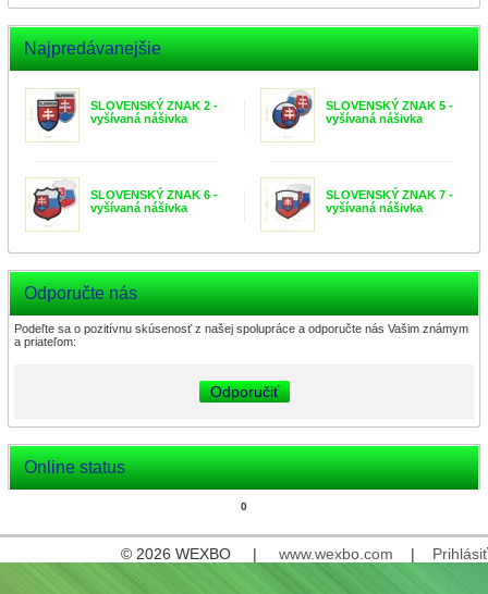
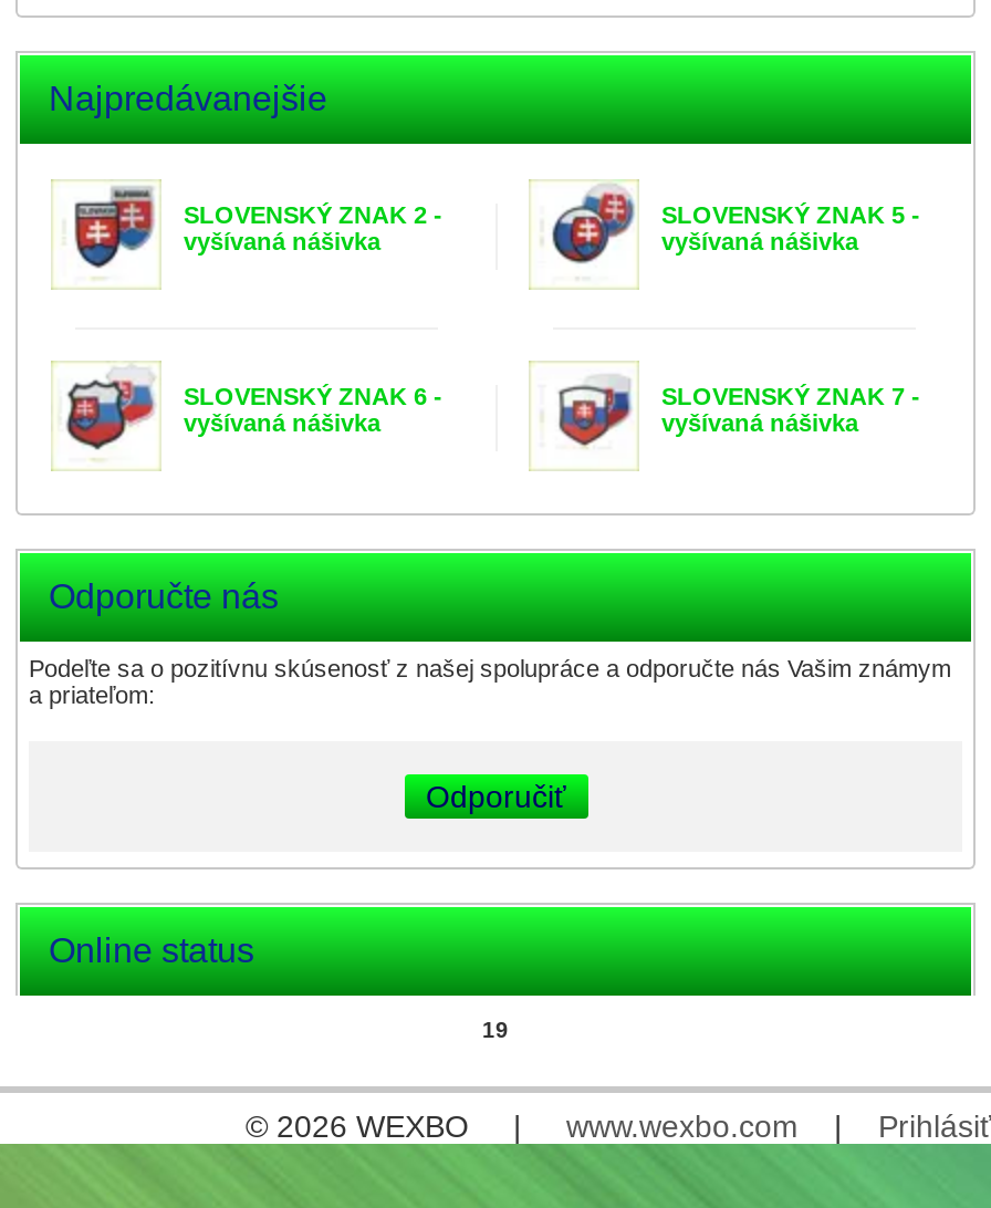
- 0
+ 19
